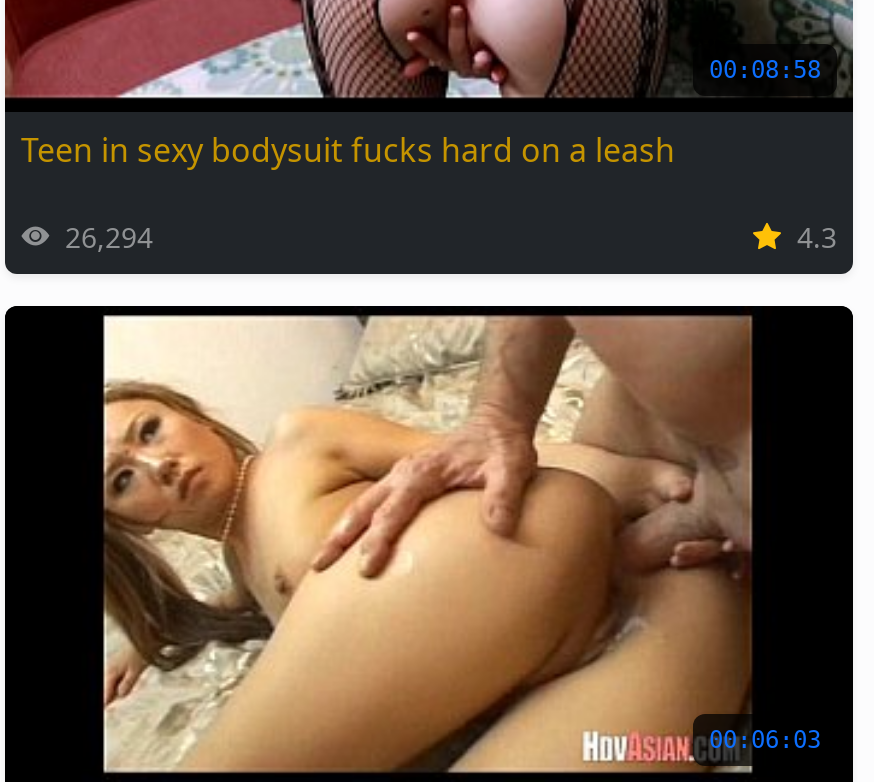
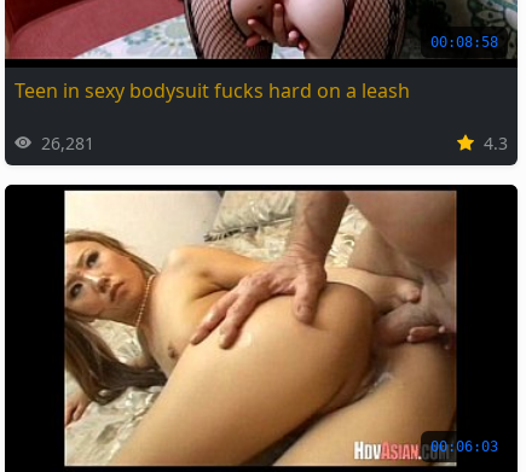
- 26,294
+ 26,281
